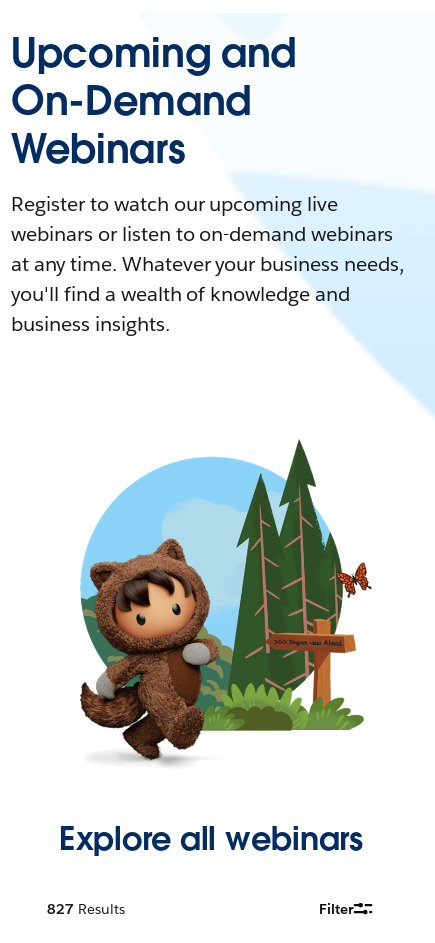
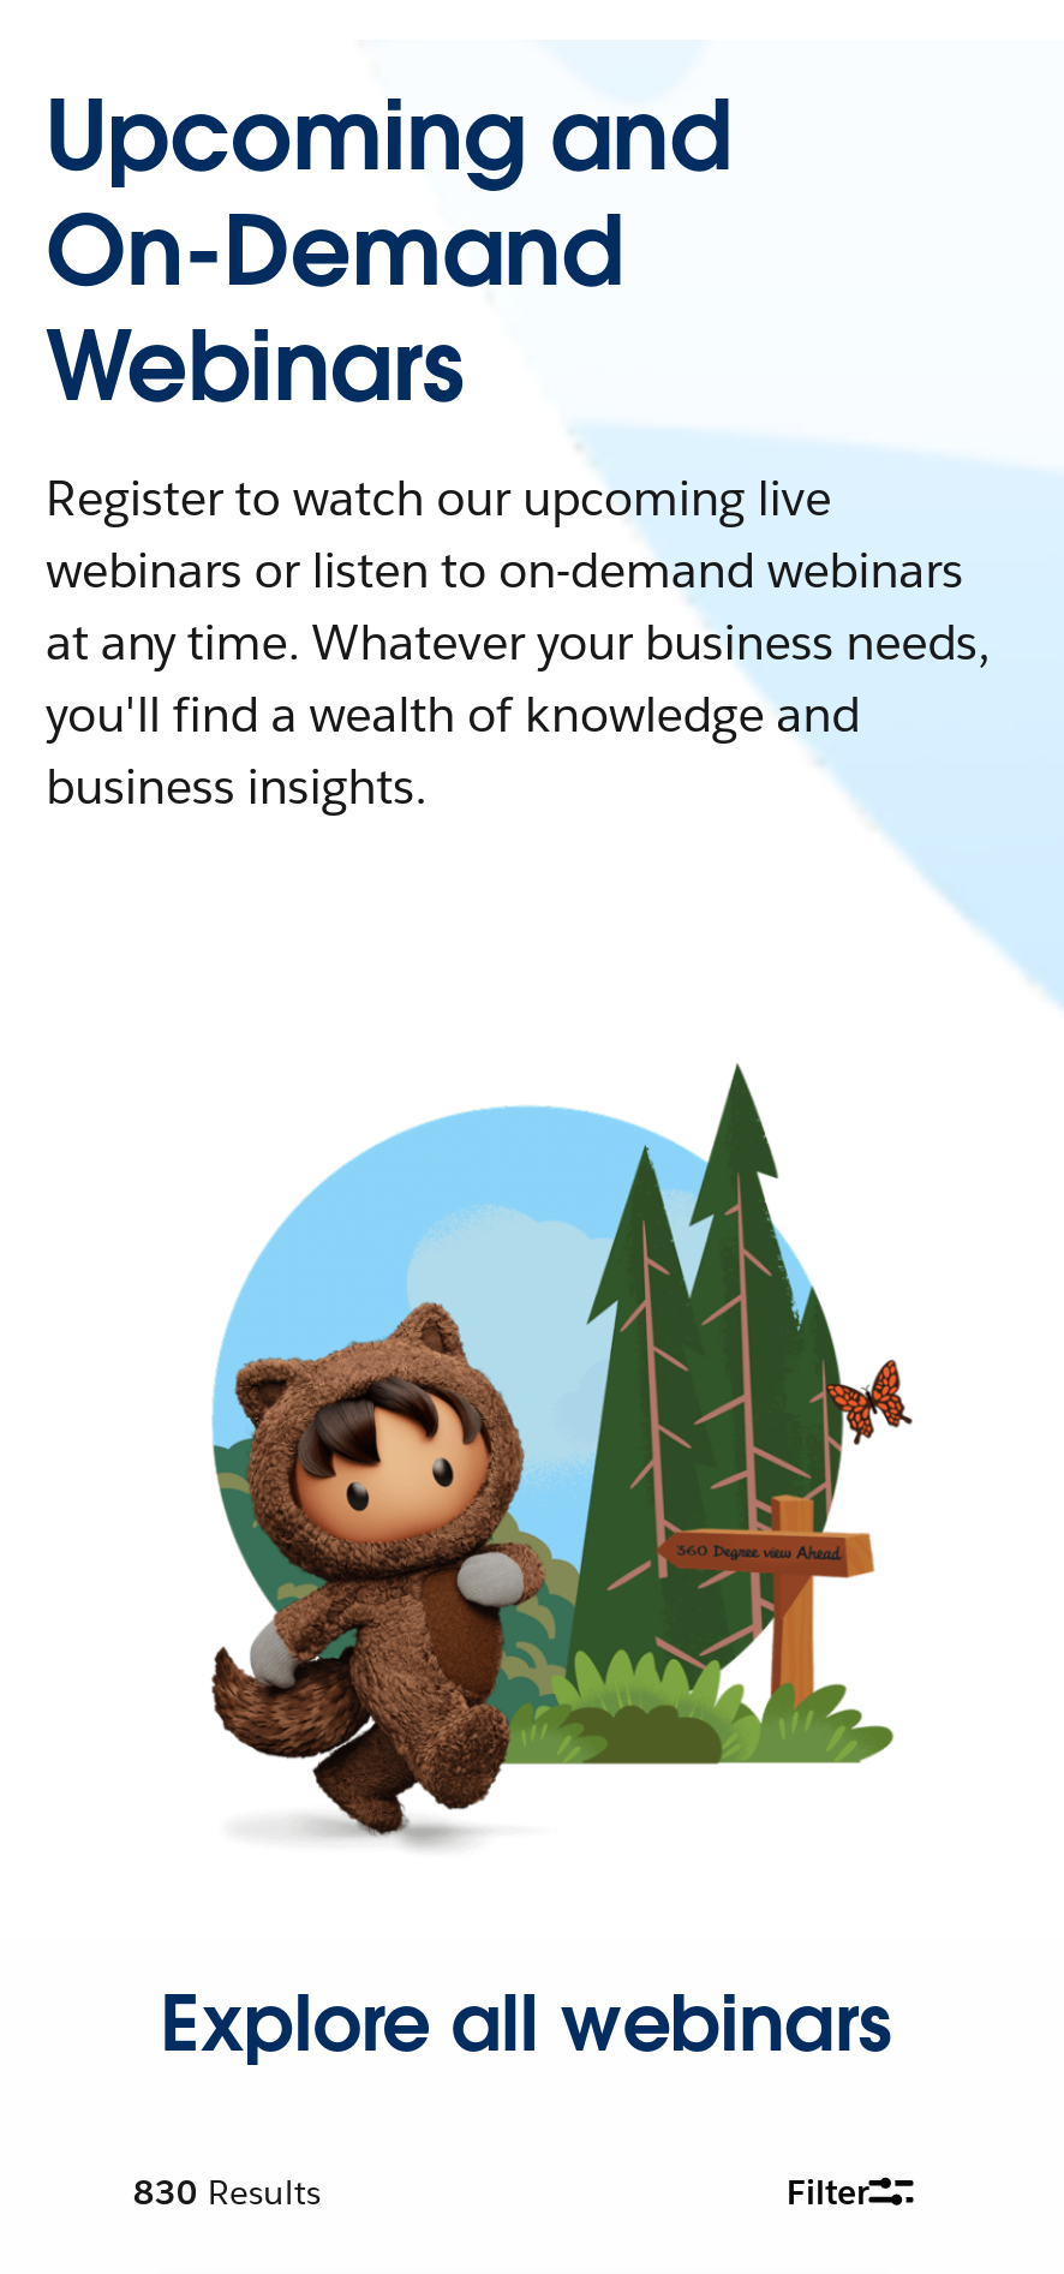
- 827 Results
+ 830 Results
